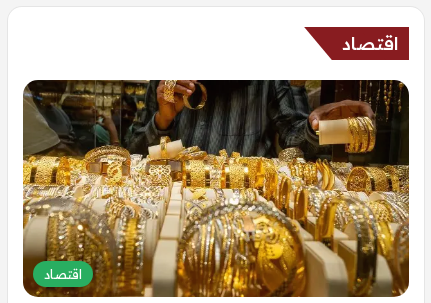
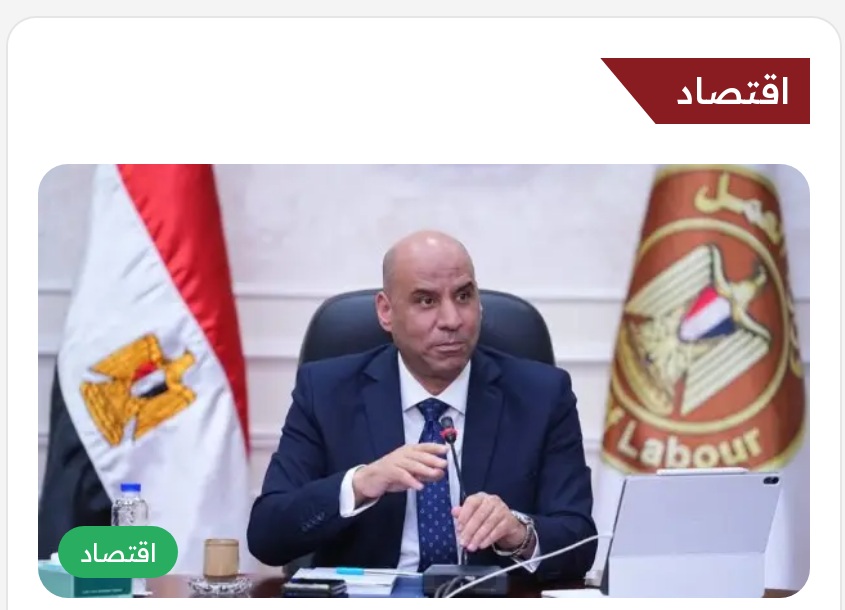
- [image]
+ [image]
